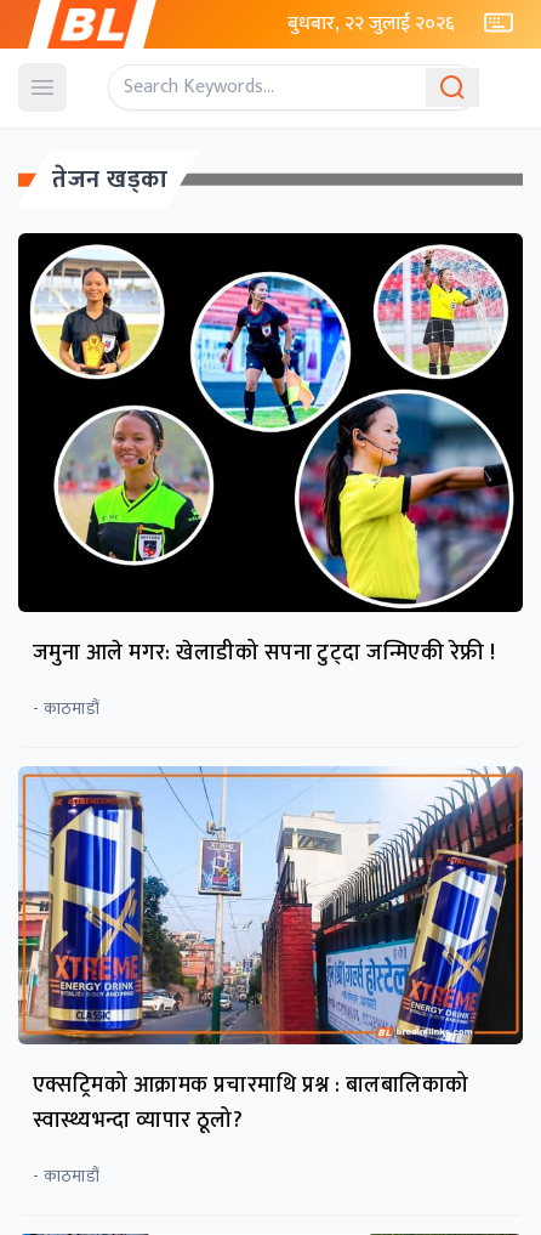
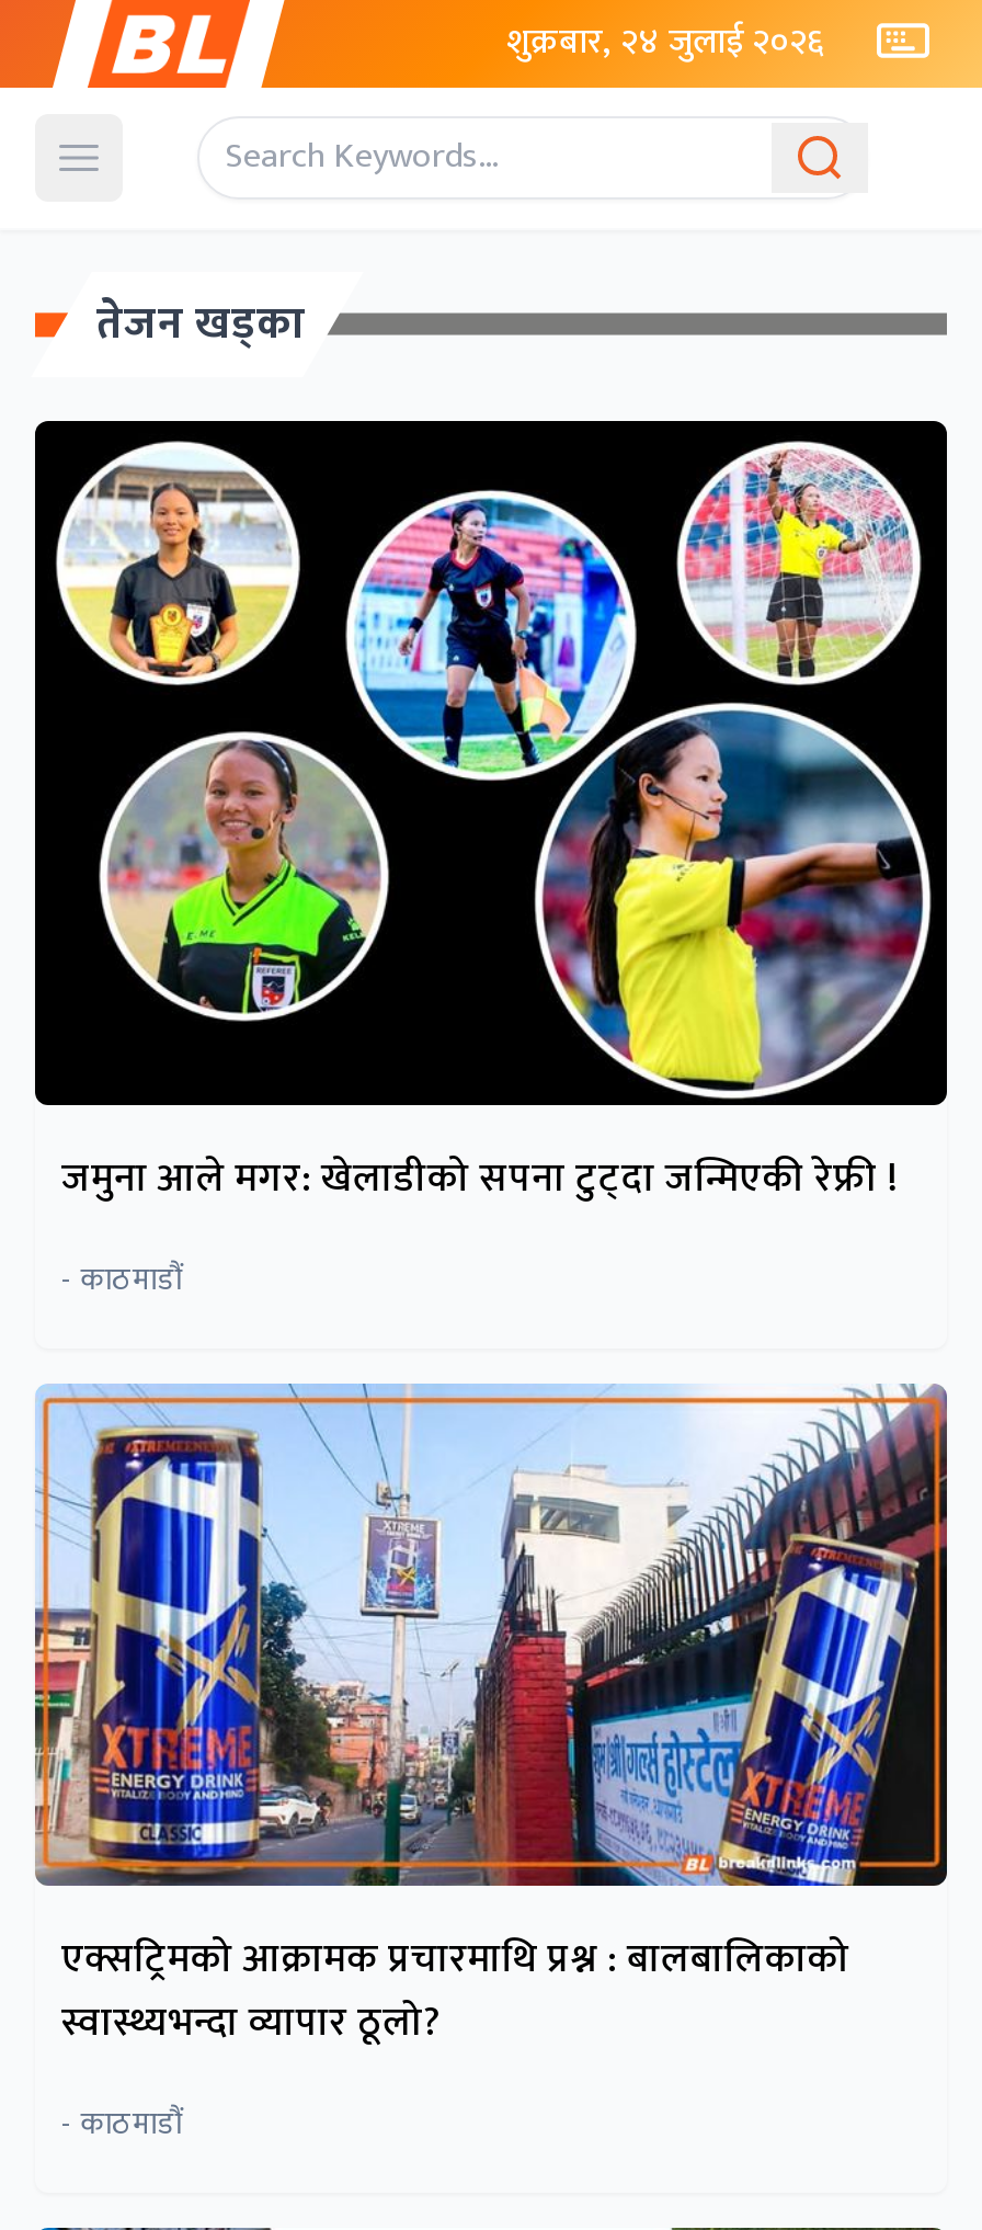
- बुधबार, २२ जुलाई २०२६
+ शुक्रबार, २४ जुलाई २०२६
